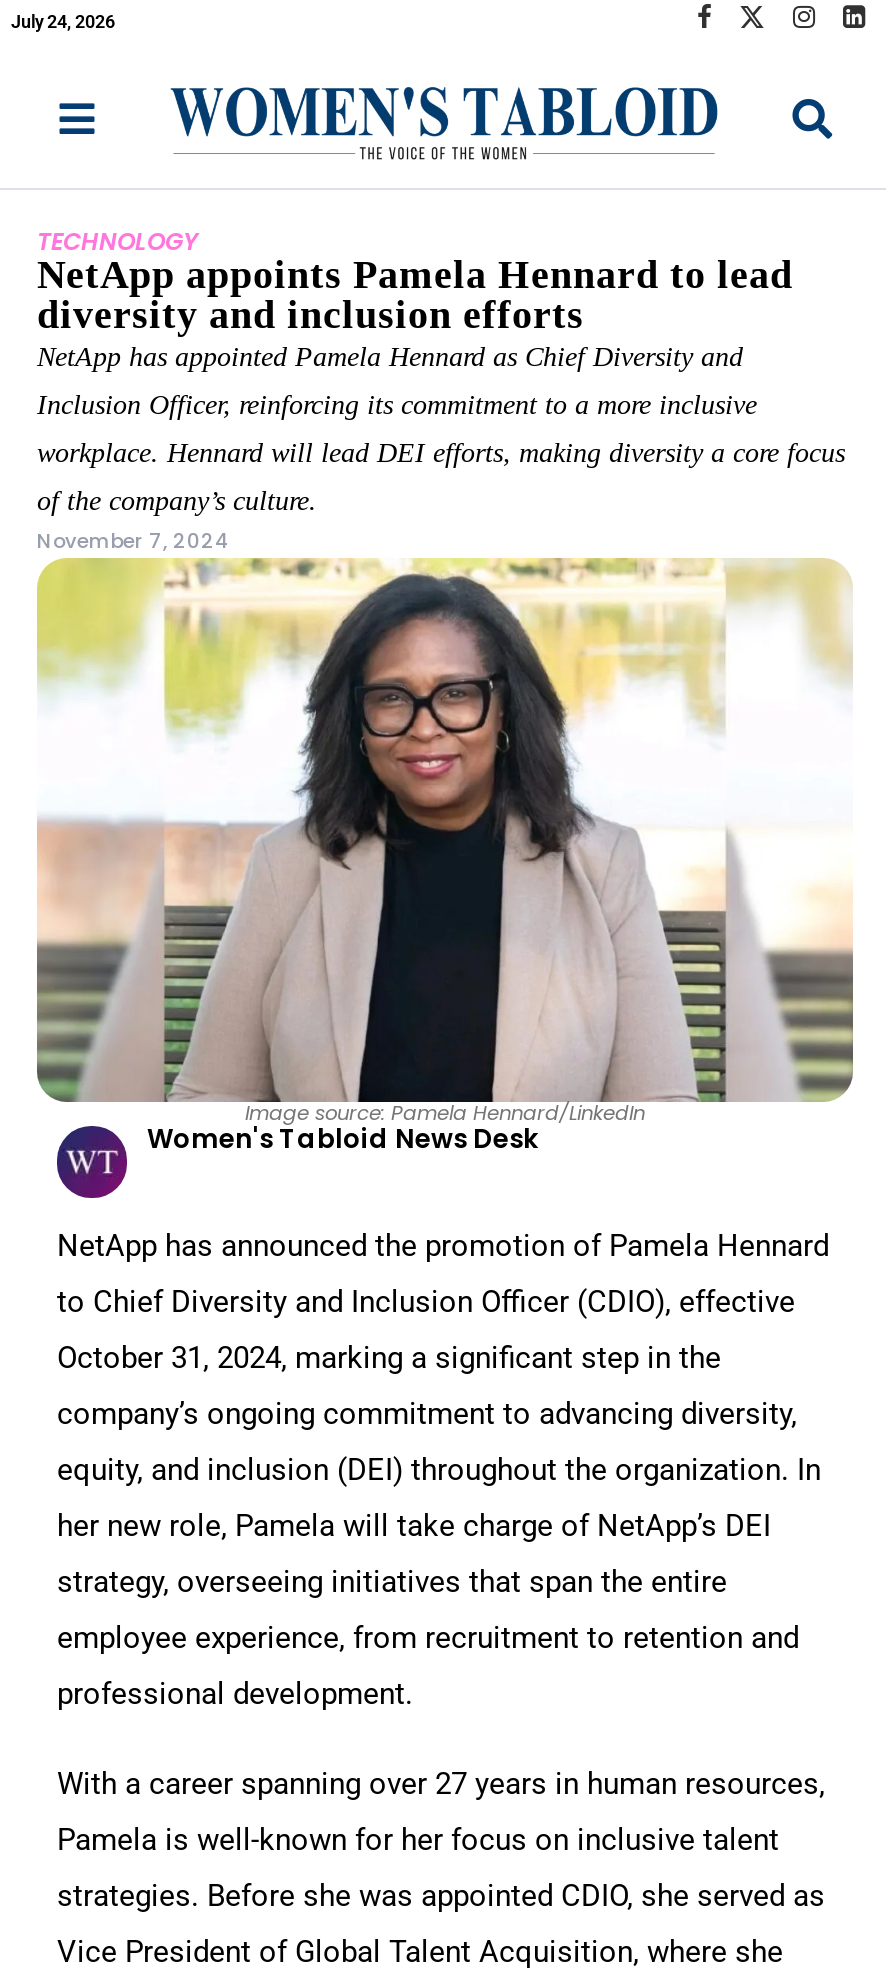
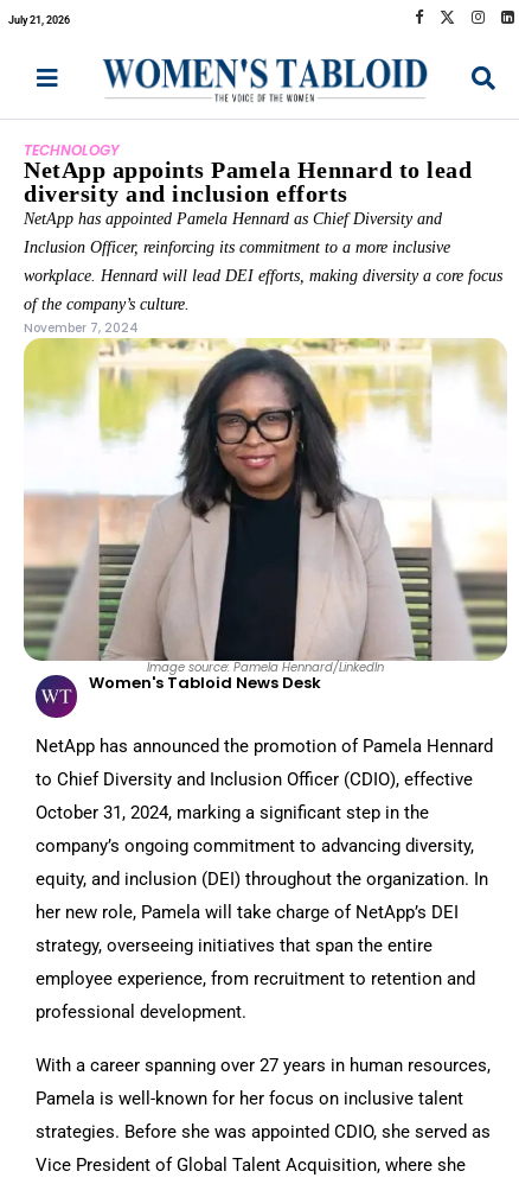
- July 24, 2026
+ July 21, 2026
